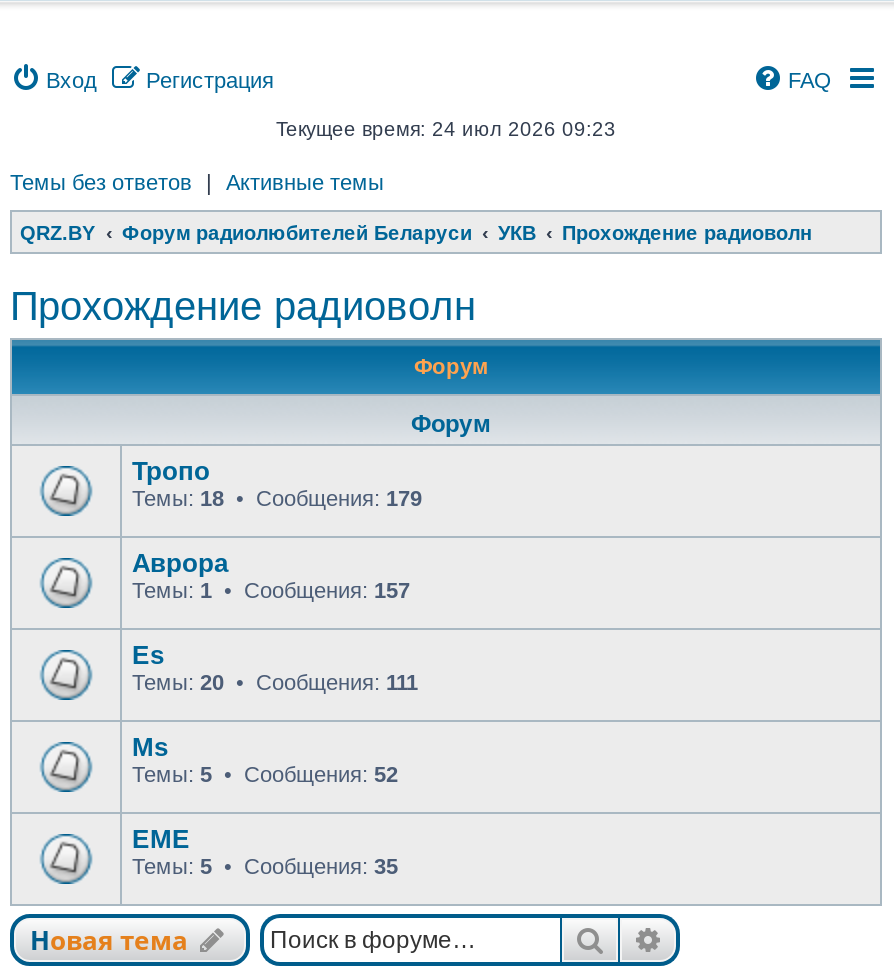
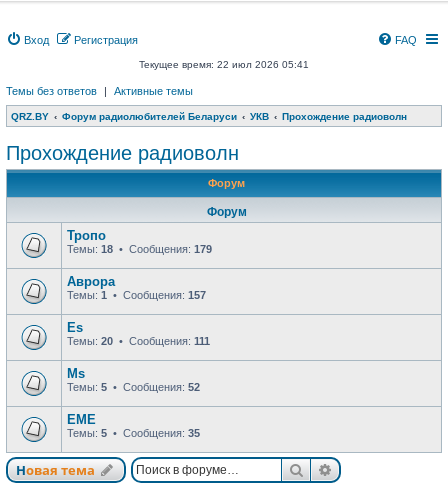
- Текущее время: 24 июл 2026 09:23
+ Текущее время: 22 июл 2026 05:41
